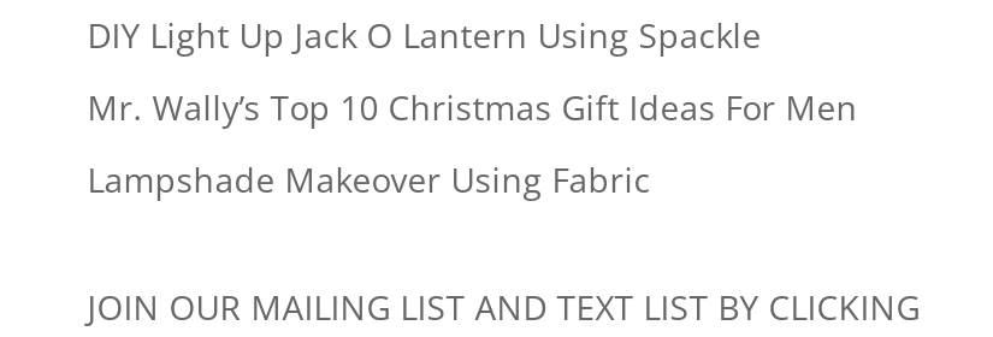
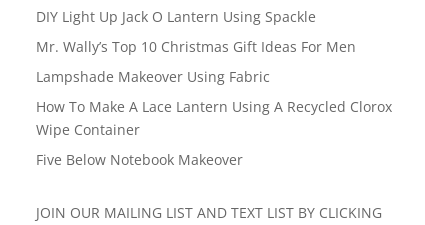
+ How To Make A Lace Lantern Using A Recycled Clorox
+ Wipe Container
+ Five Below Notebook Makeover
